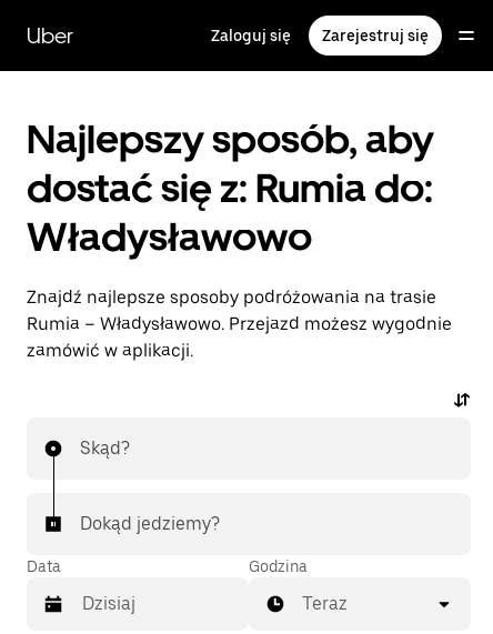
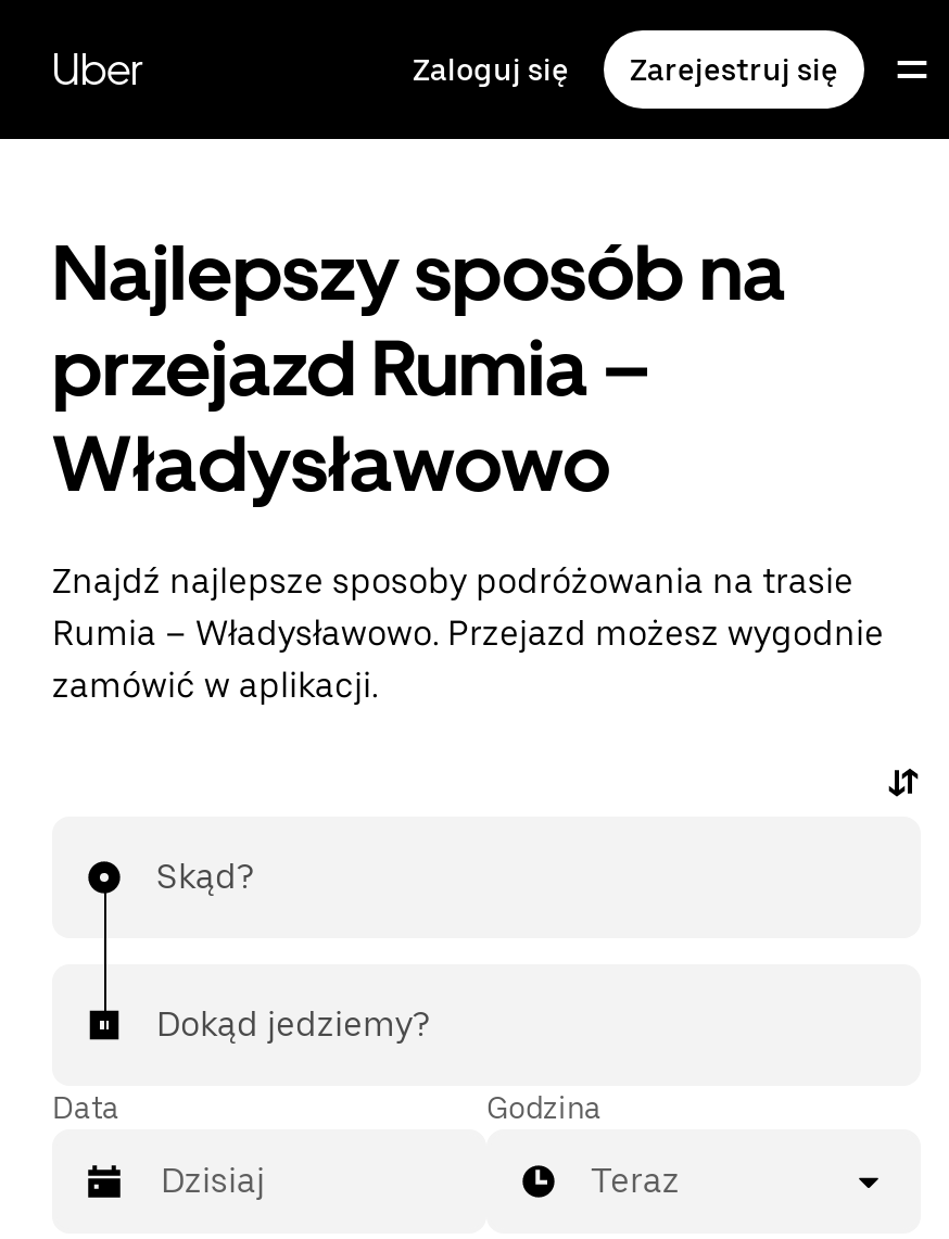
- Najlepszy sposób, aby
- dostać się z: Rumia do:
+ Najlepszy sposób na
+ przejazd Rumia –
